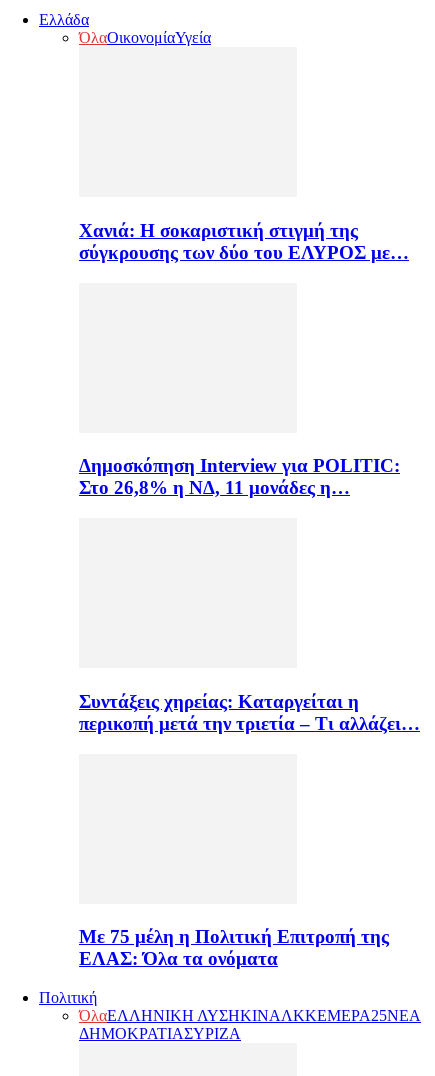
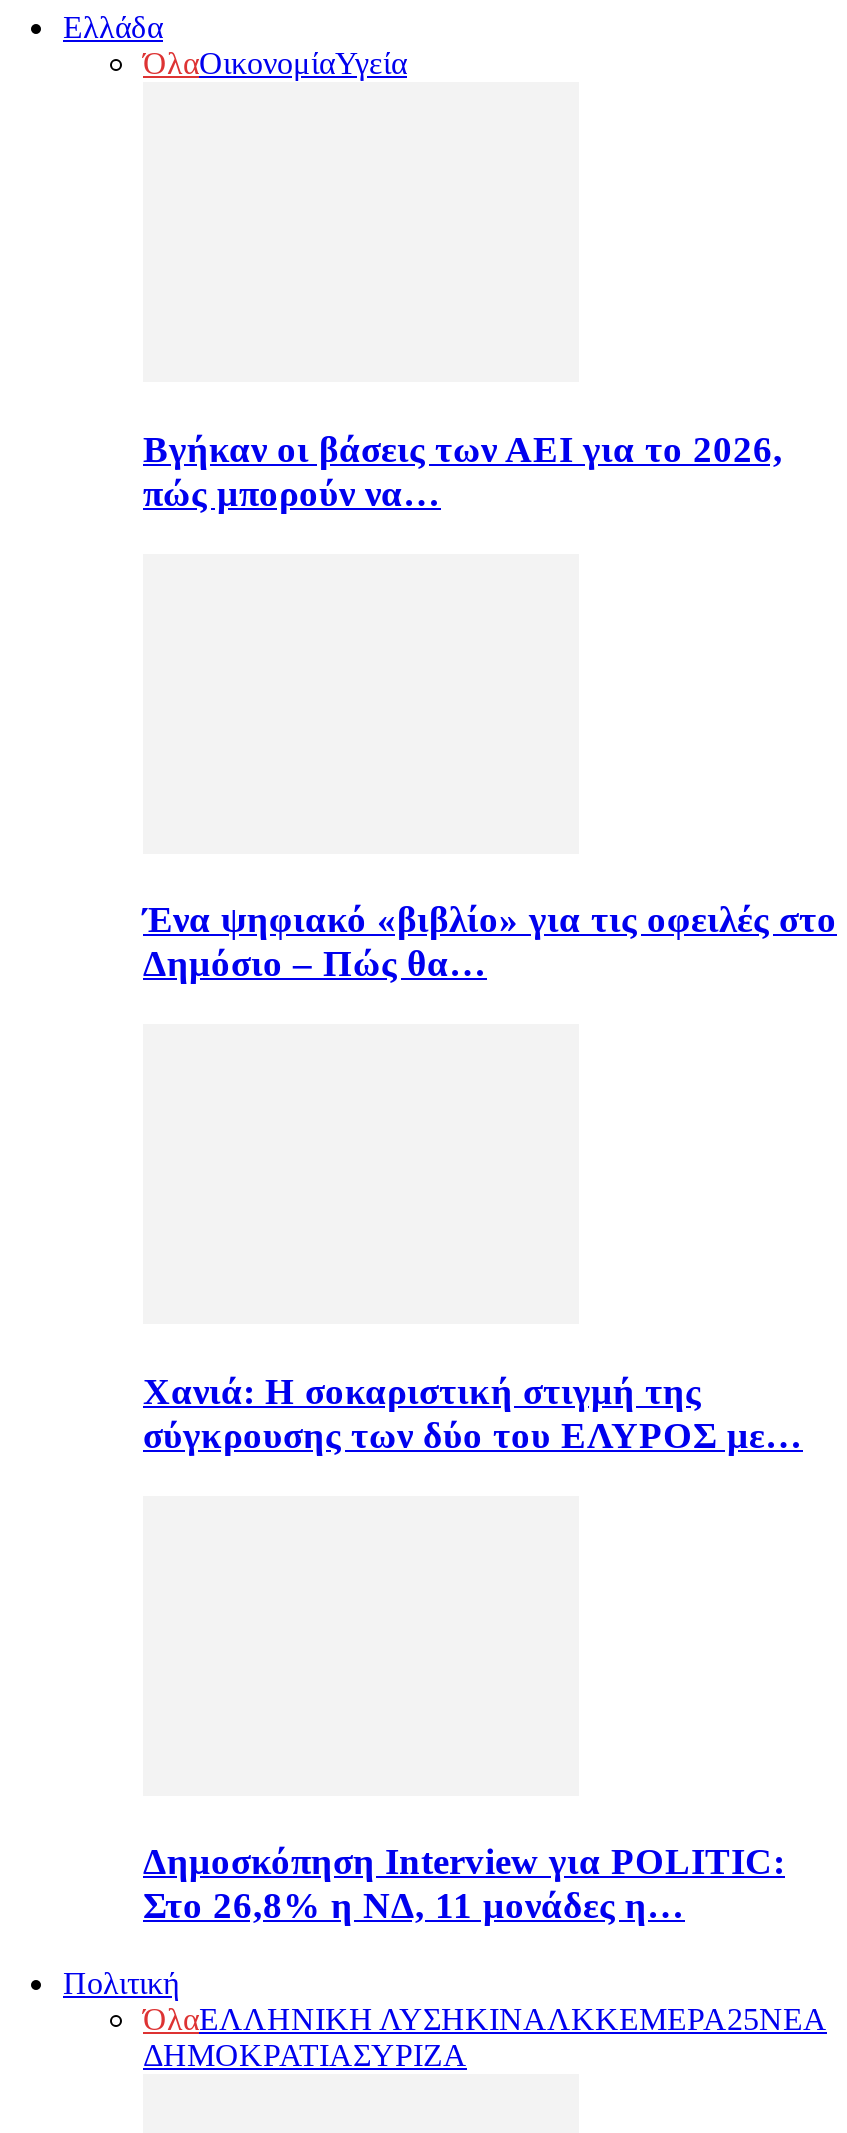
+ Βγήκαν οι βάσεις των ΑΕΙ για το 2026,
+ πώς μπορούν να…

+ Ένα ψηφιακό «βιβλίο» για τις οφειλές στο
+ Δημόσιο – Πώς θα…

moved down: Χανιά: Η σοκαριστική στιγμή της | σύγκρουσης των δύο του ΕΛΥΡΟΣ με… | Δημοσκόπηση Interview για POLITIC:

- Συντάξεις χηρείας: Καταργείται η
- περικοπή μετά την τριετία – Τι αλλάζει…

- Με 75 μέλη η Πολιτική Επιτροπή της
- ΕΛΑΣ: Όλα τα ονόματα
